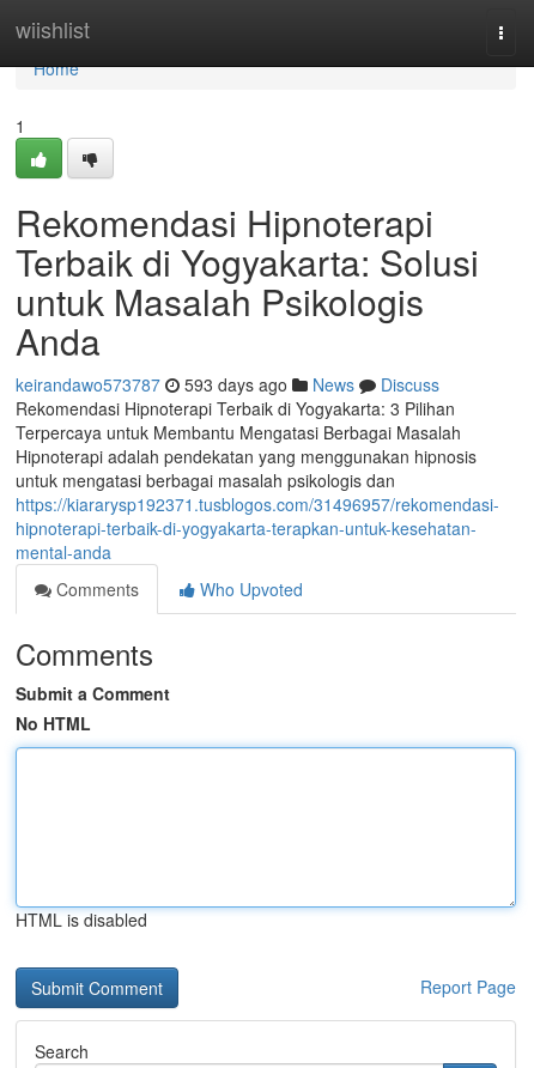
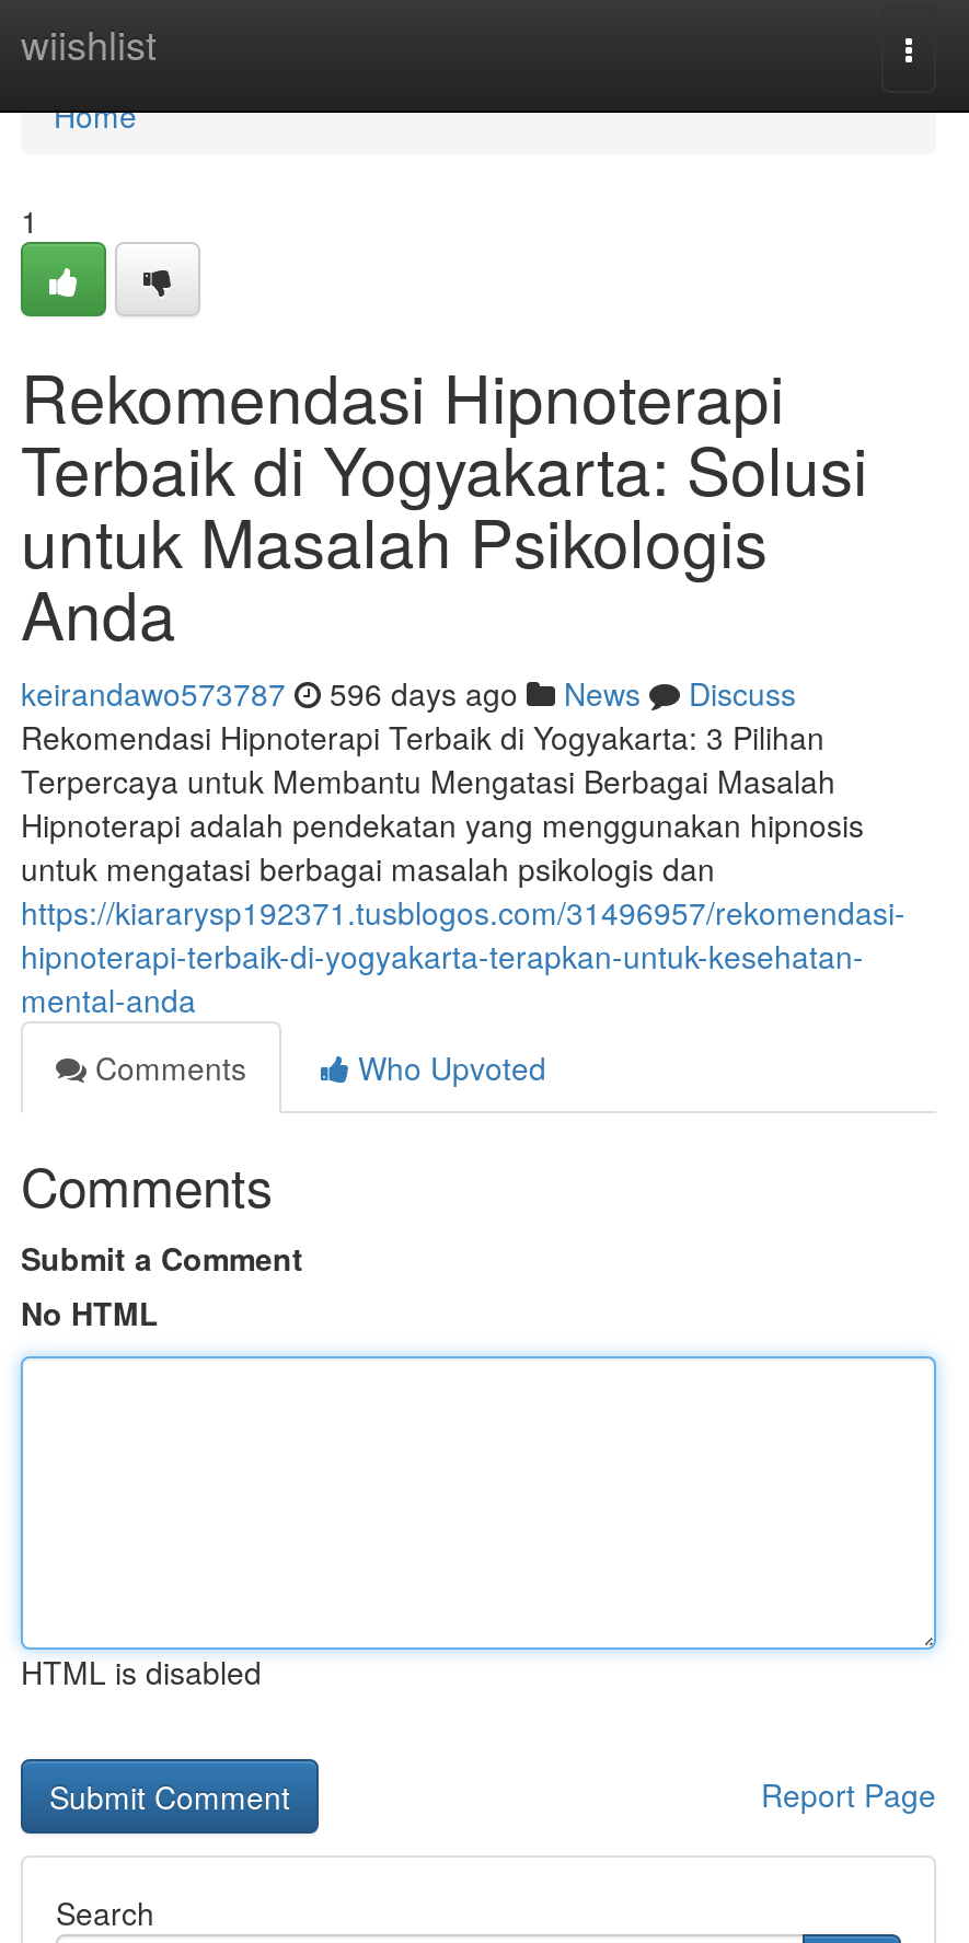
- keirandawo573787 593 days ago News Discuss
+ keirandawo573787 596 days ago News Discuss
